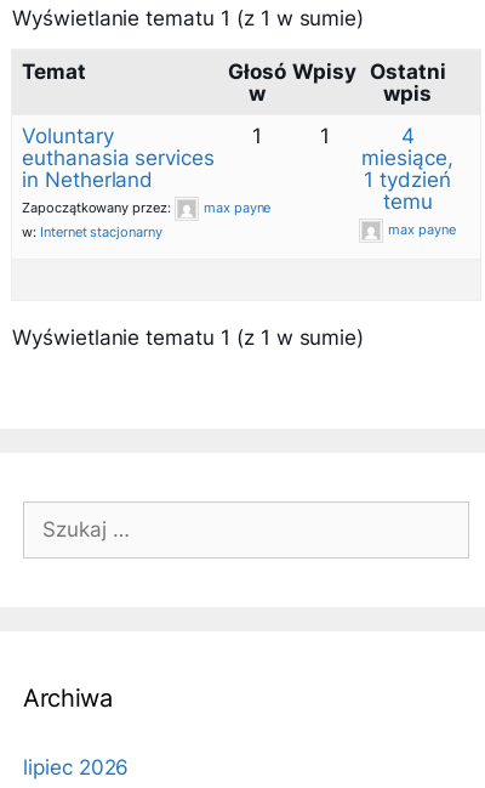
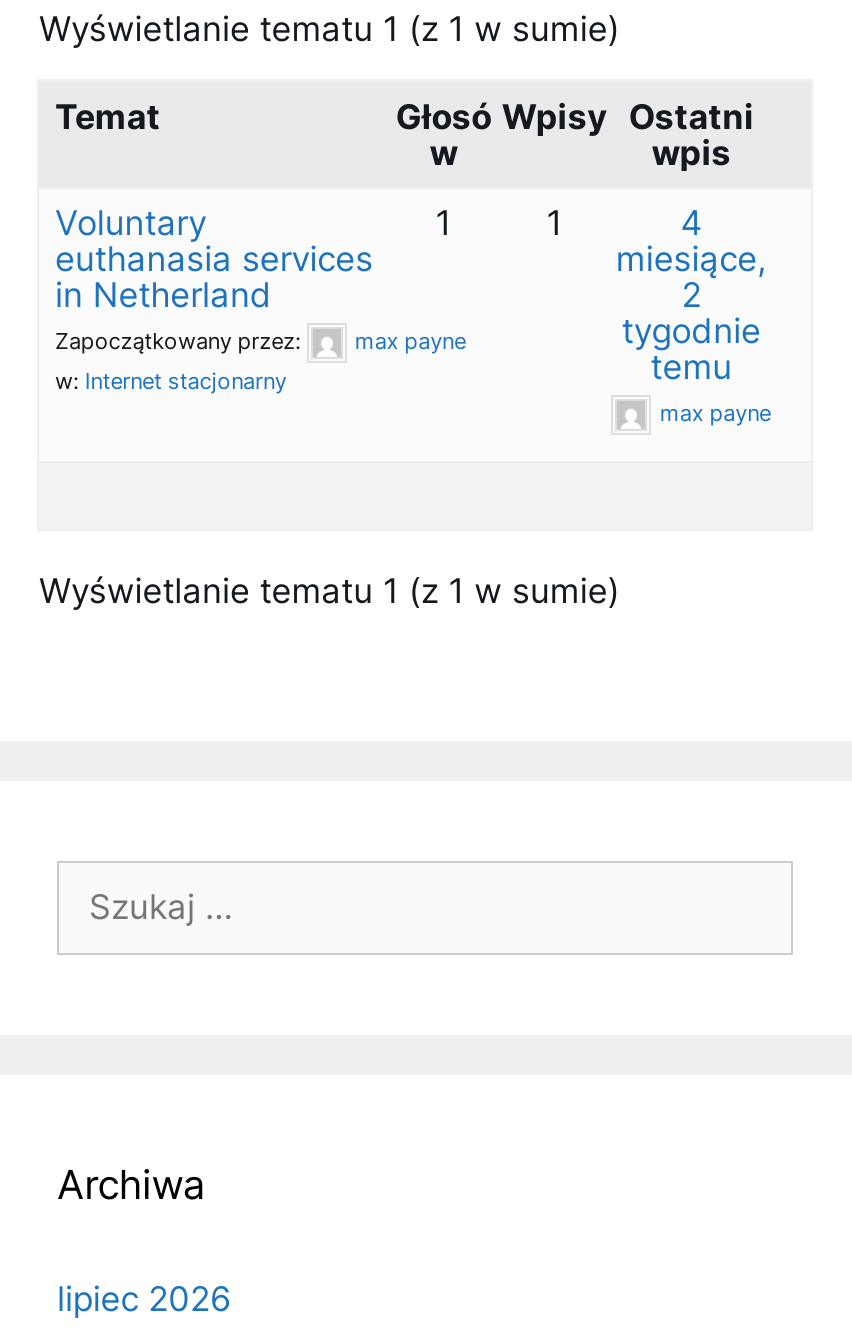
- 1 tydzień
+ 2
+ tygodnie
